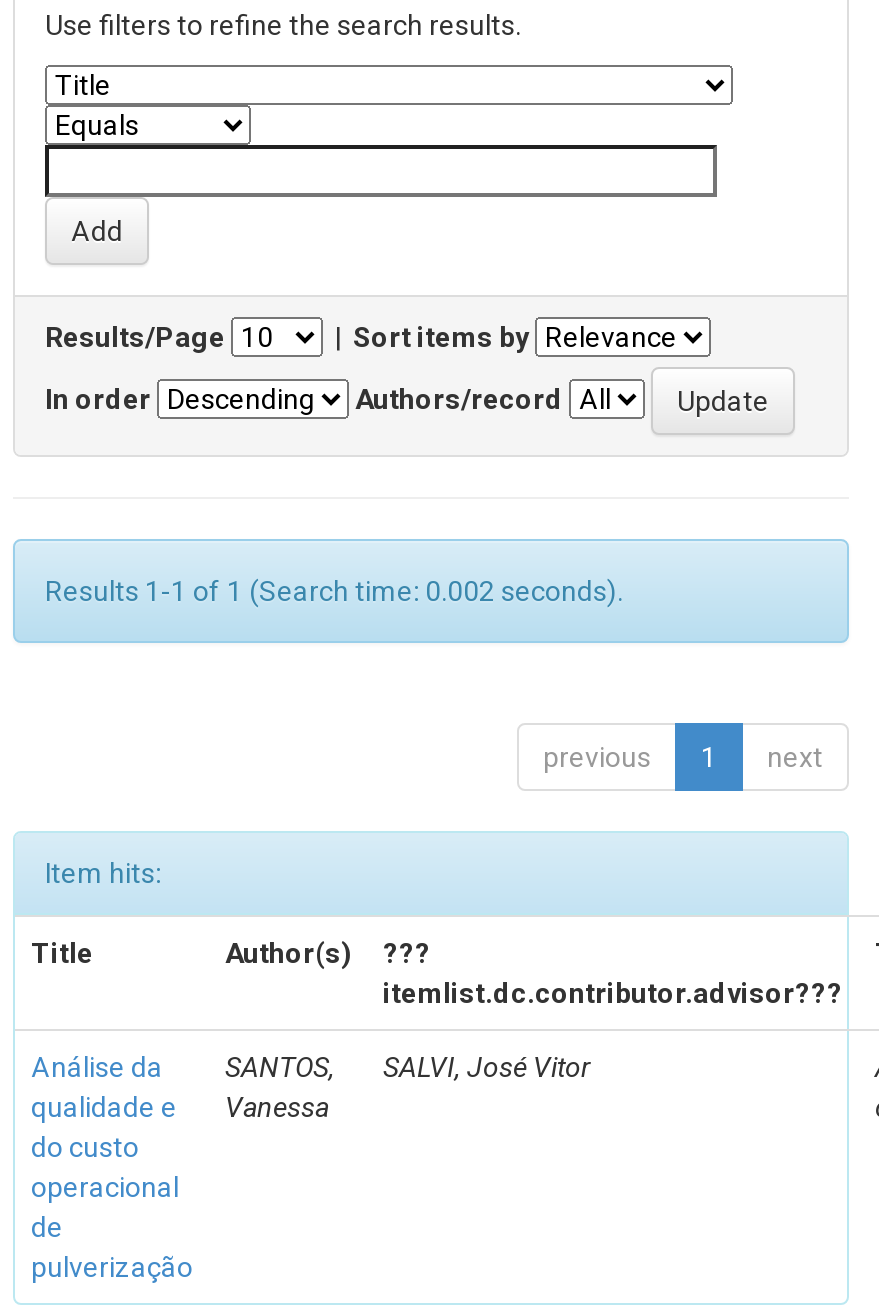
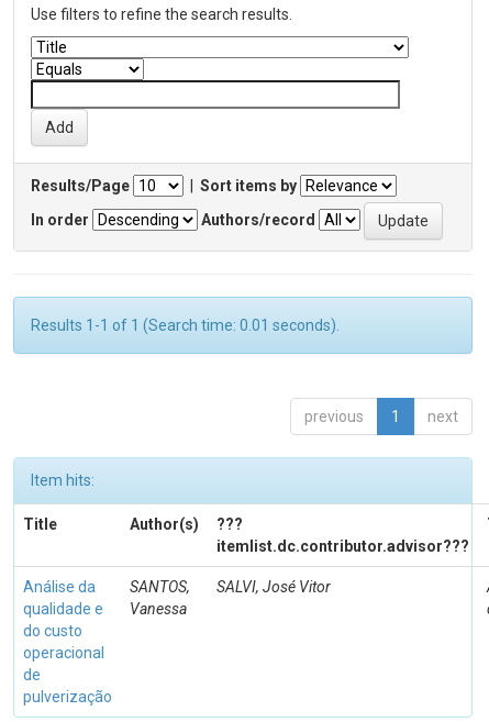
- Results 1-1 of 1 (Search time: 0.002 seconds).
+ Results 1-1 of 1 (Search time: 0.01 seconds).
